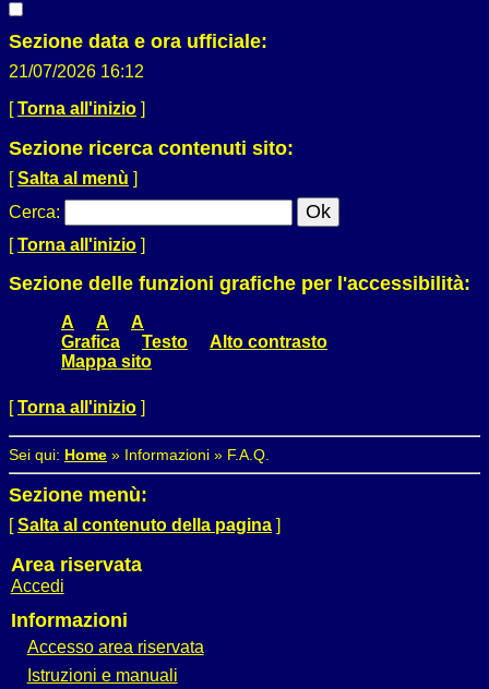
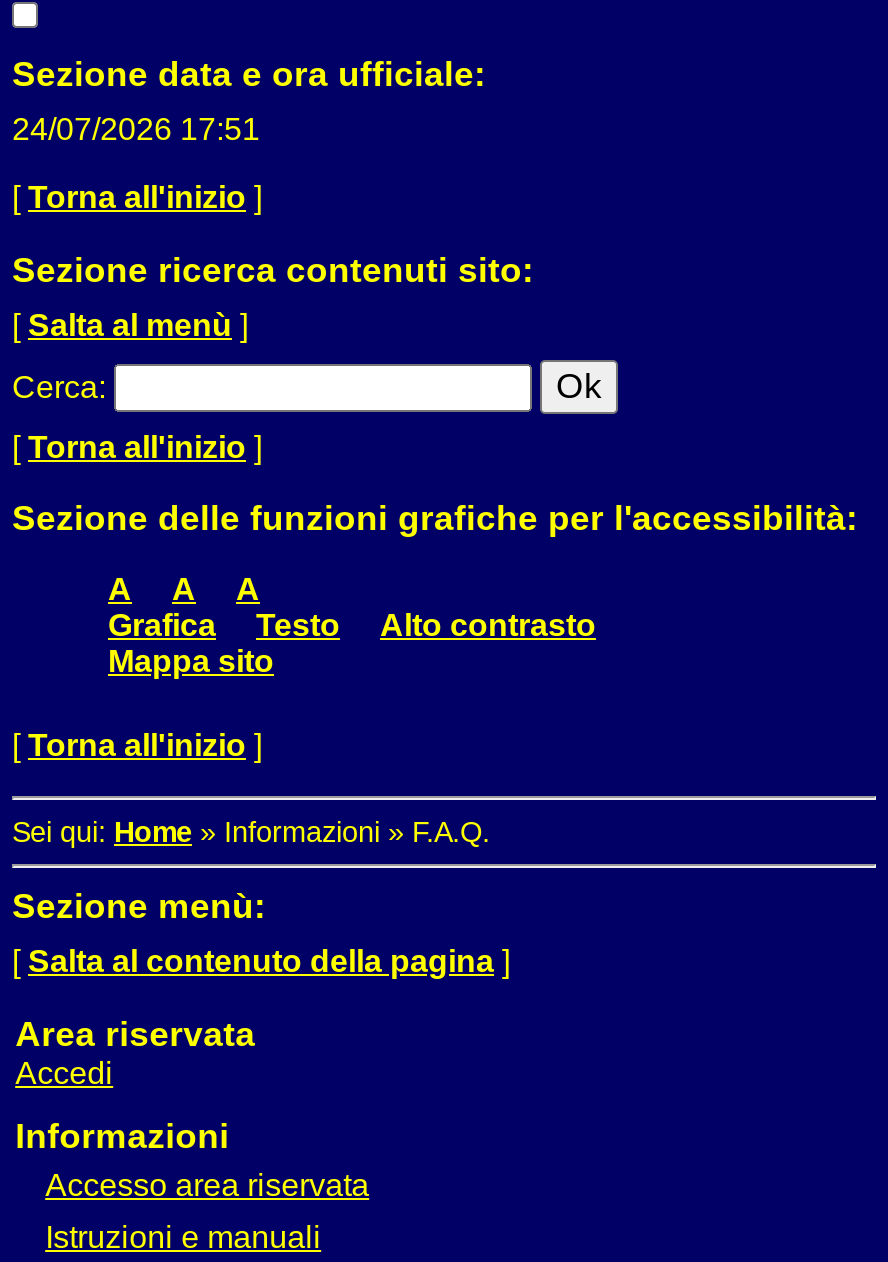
- 21/07/2026 16:12
+ 24/07/2026 17:51
